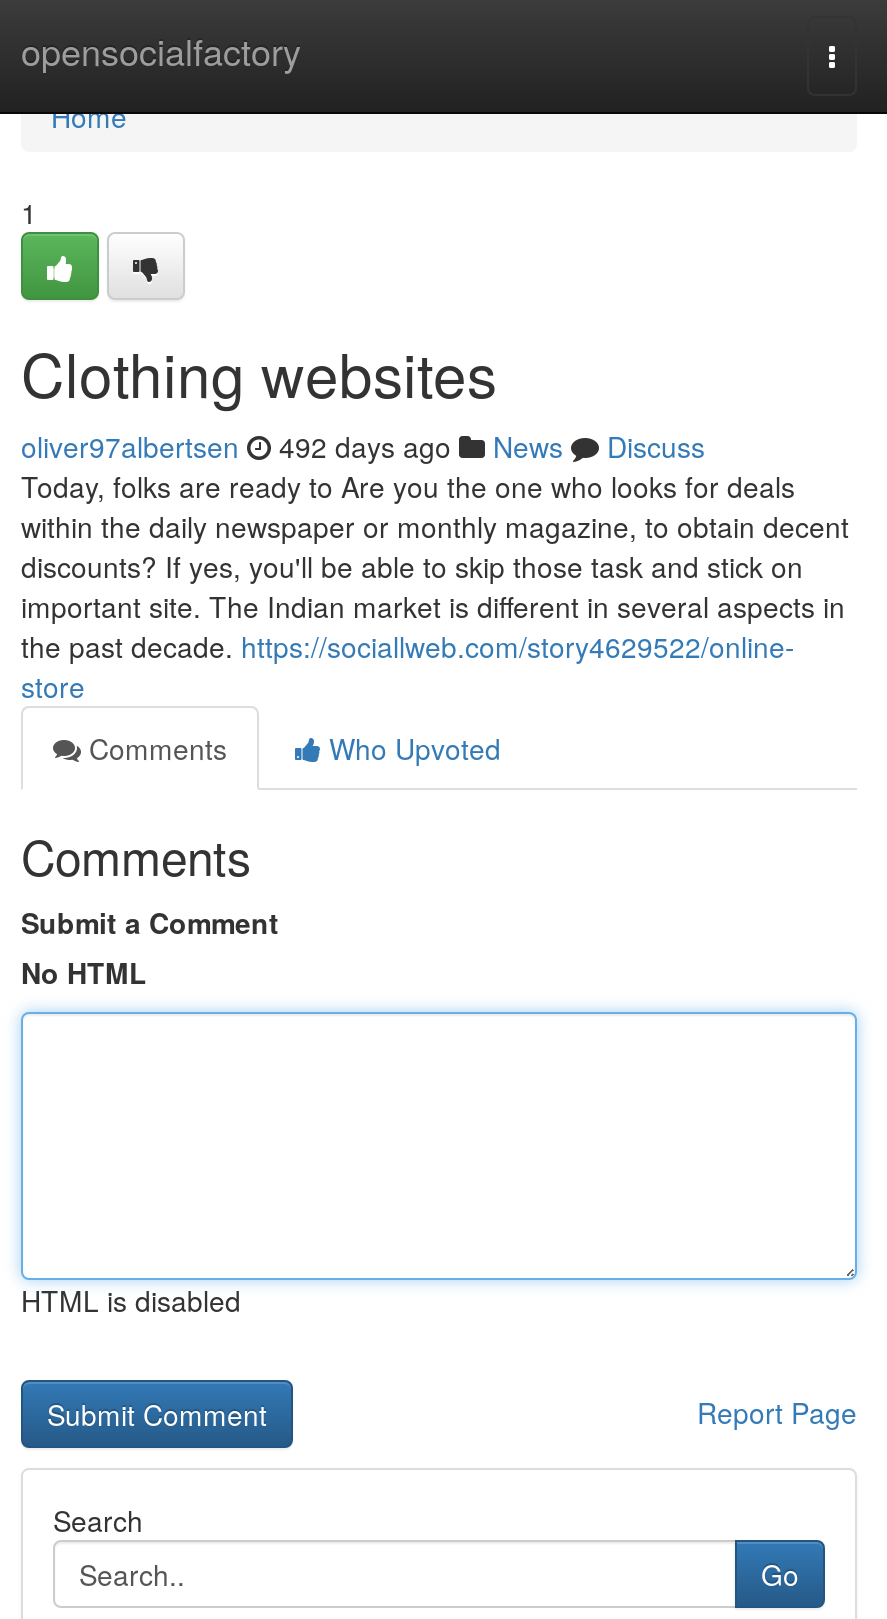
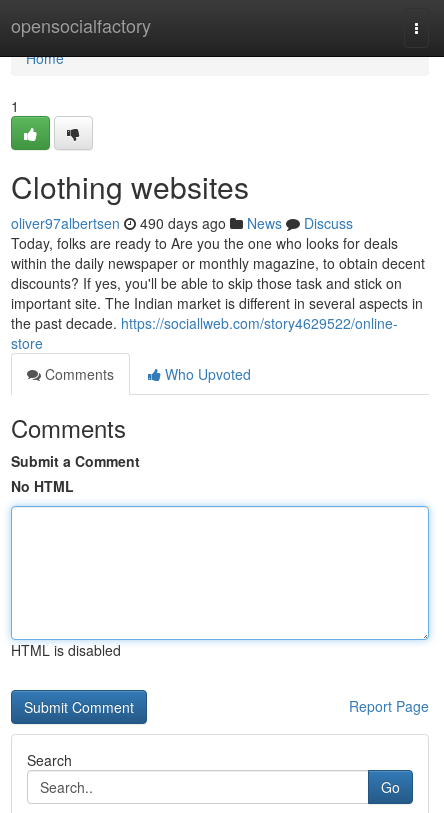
- oliver97albertsen 492 days ago News Discuss
+ oliver97albertsen 490 days ago News Discuss
